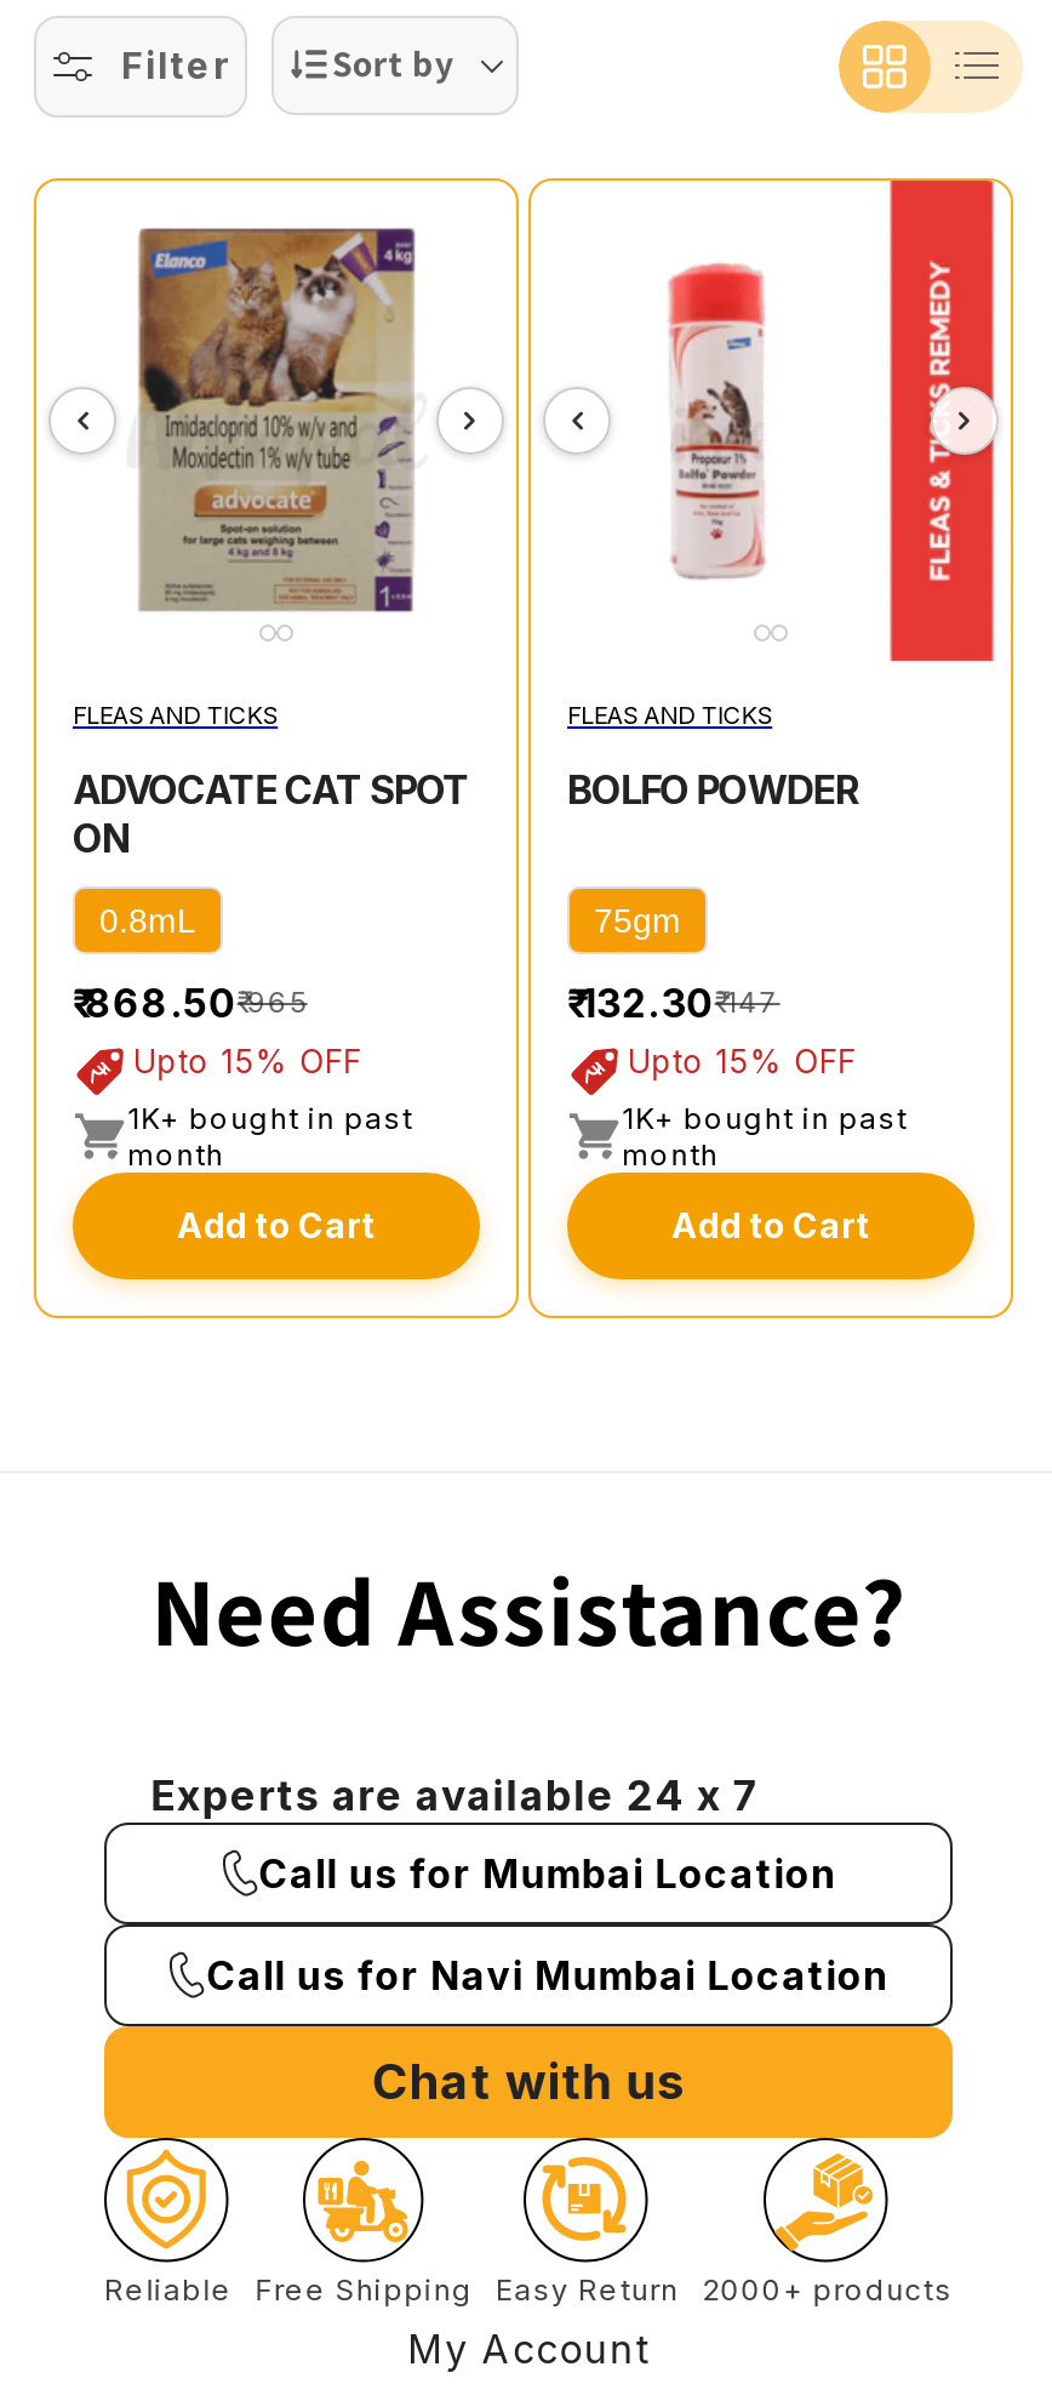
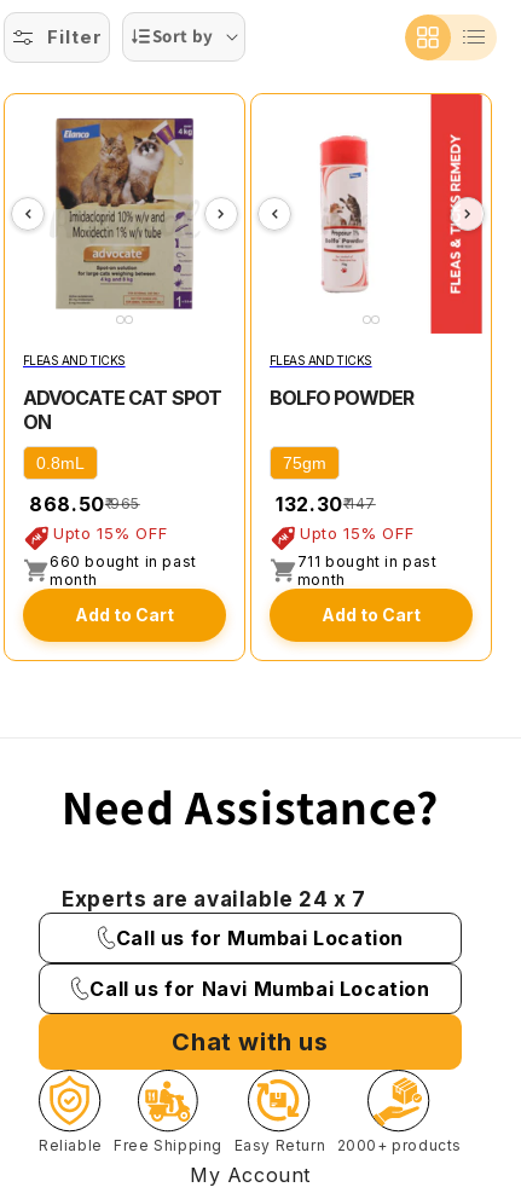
- 1K+ bought in past
+ 660 bought in past

- 1K+ bought in past
+ 711 bought in past
